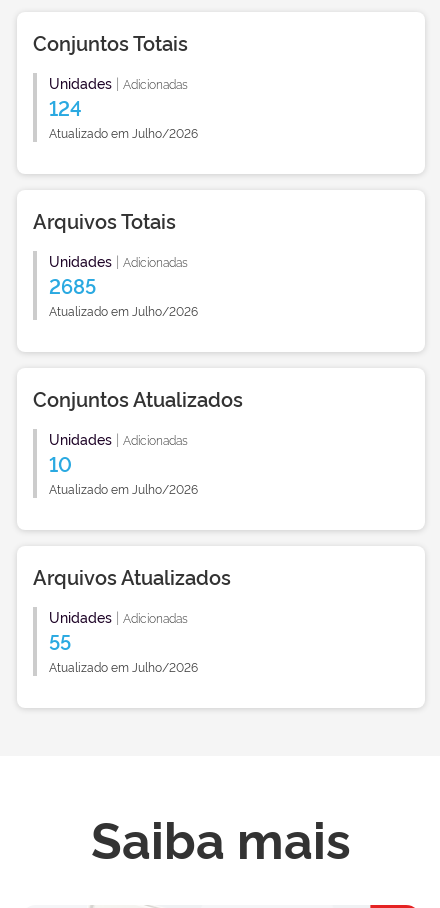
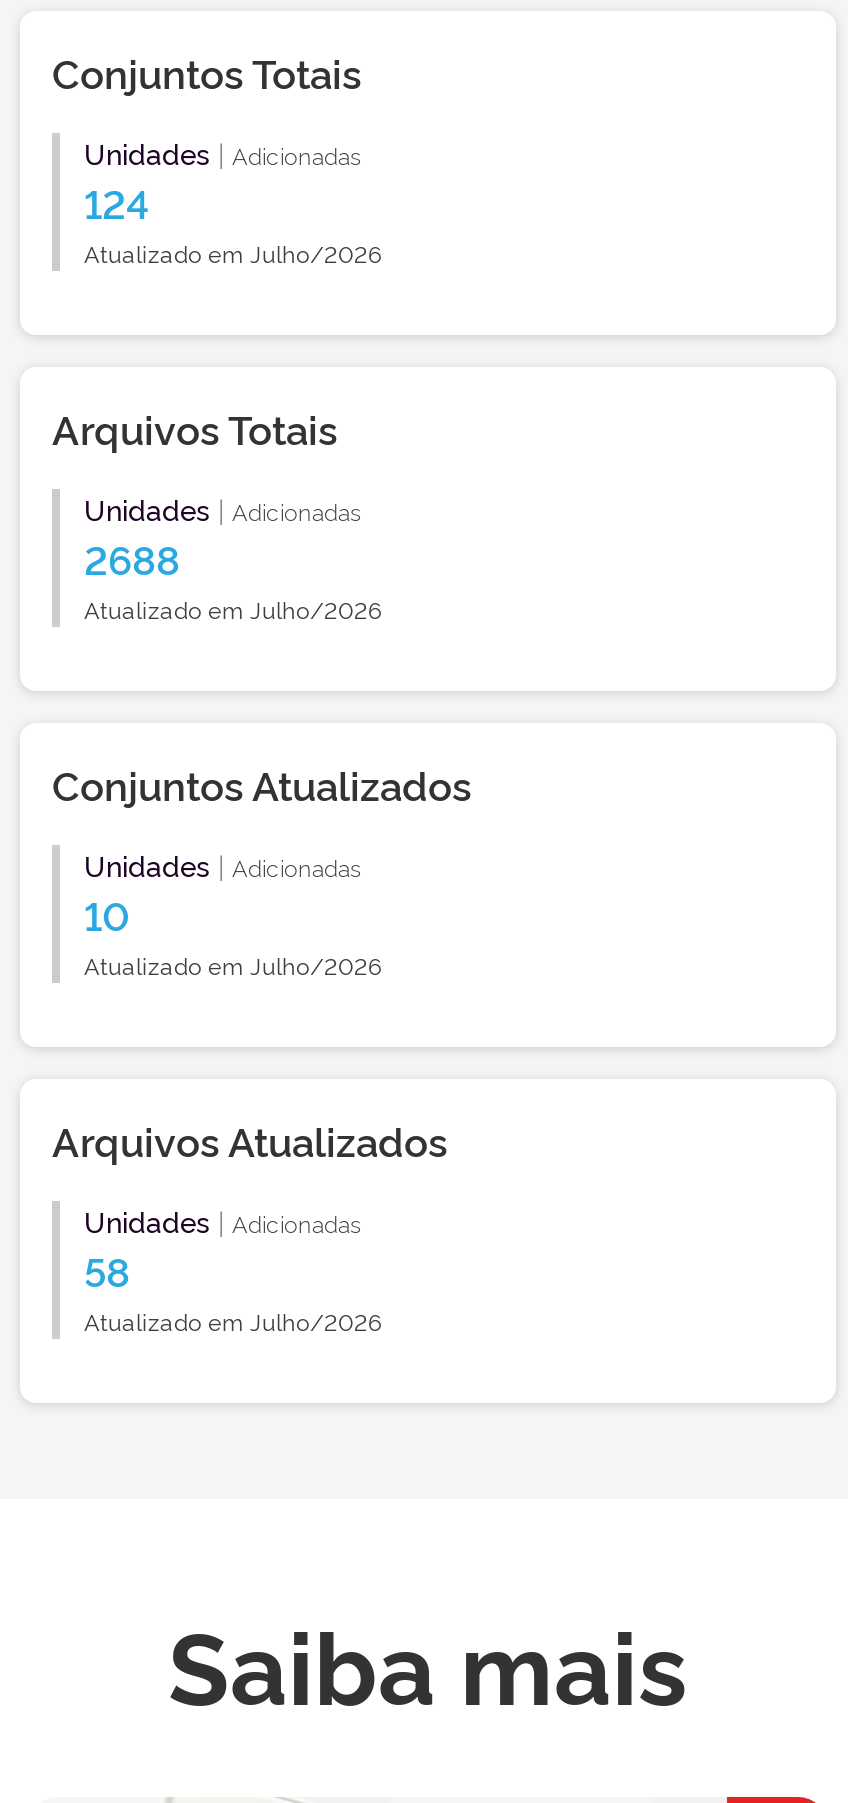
- 2685
+ 2688

- 55
+ 58
